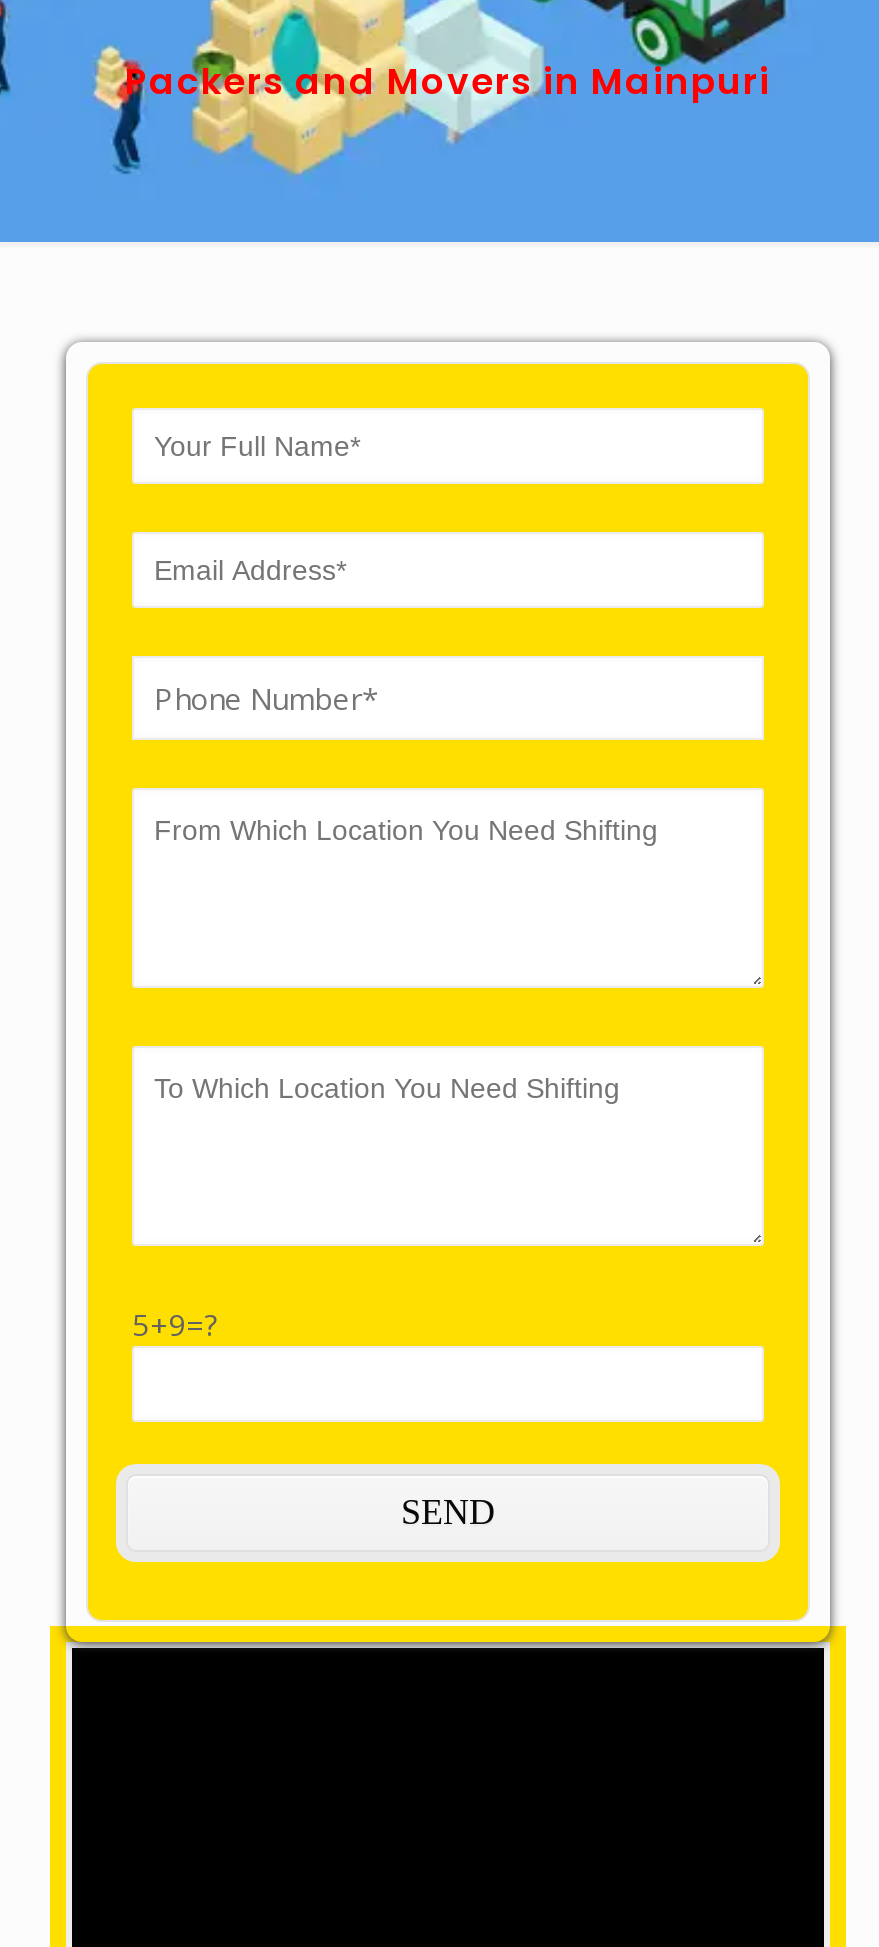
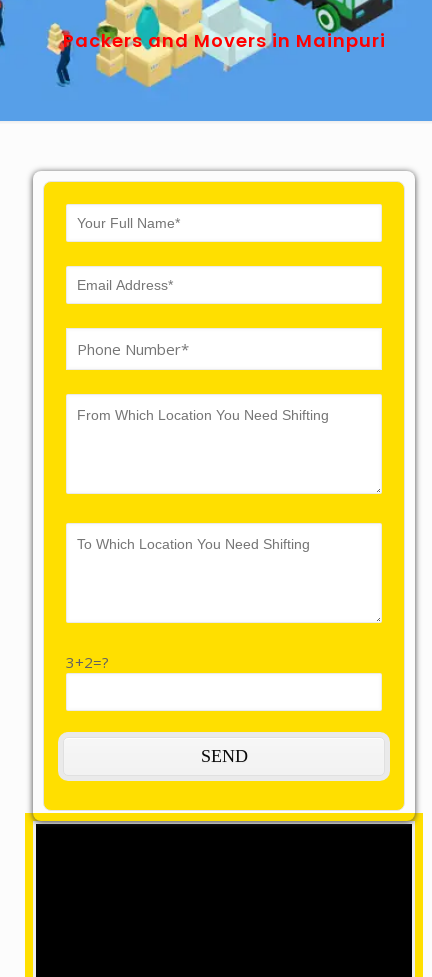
- 5+9=?
+ 3+2=?
